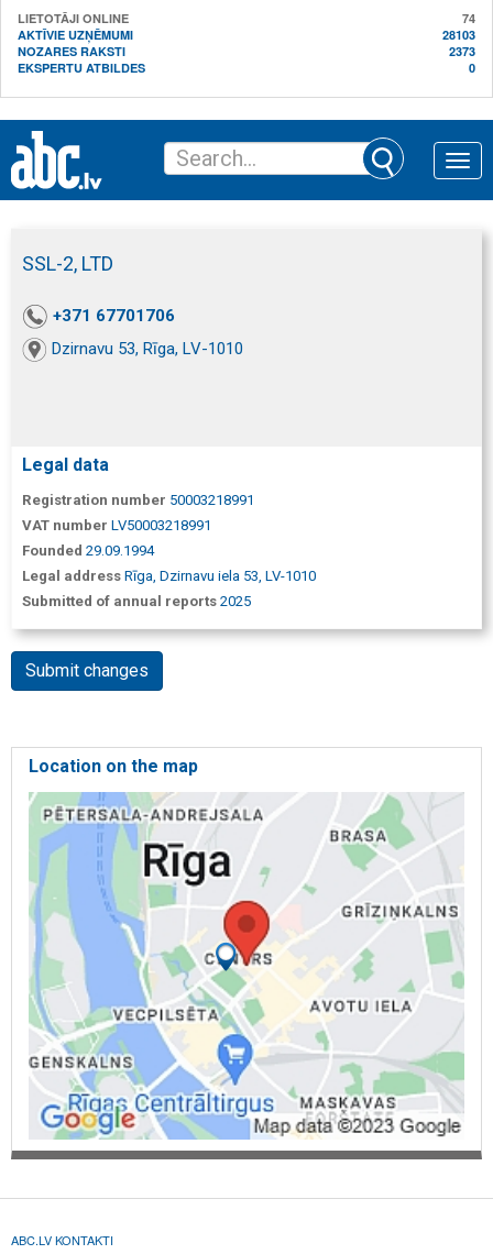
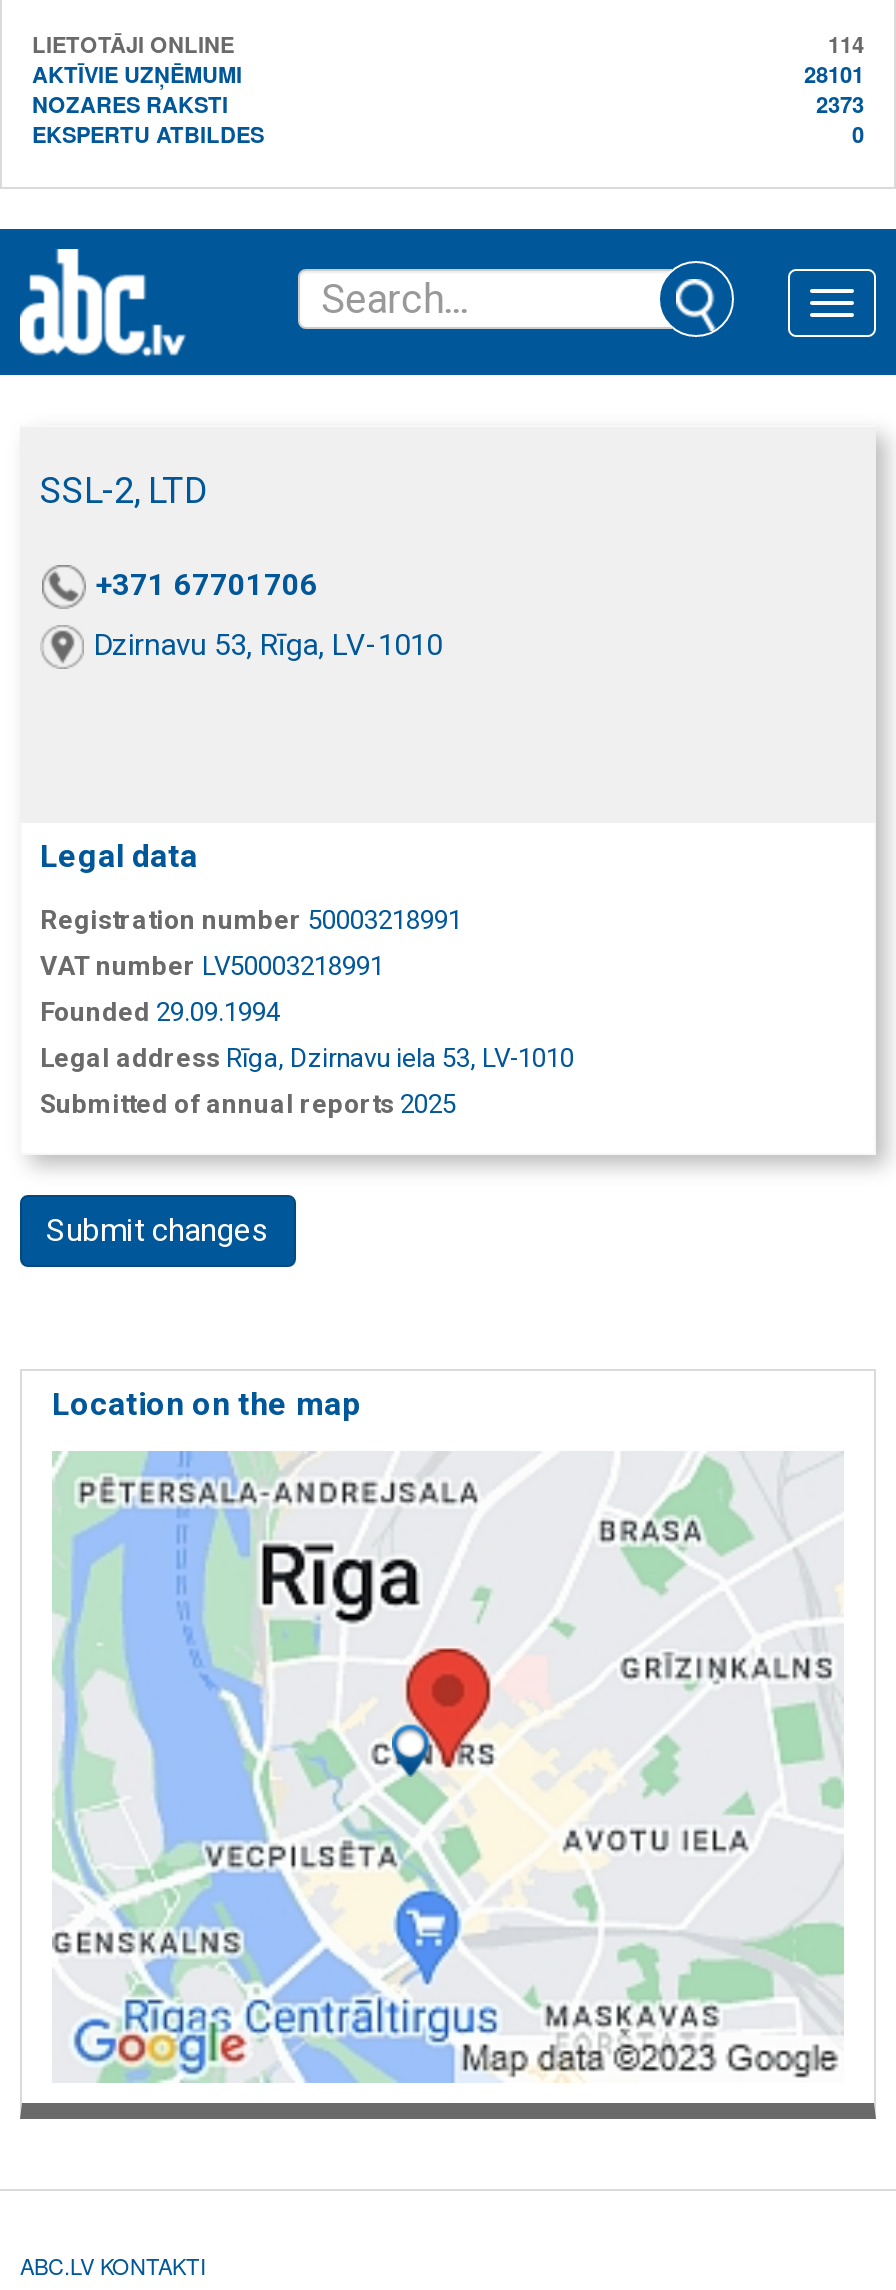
- 74
+ 114

- 28103
+ 28101
